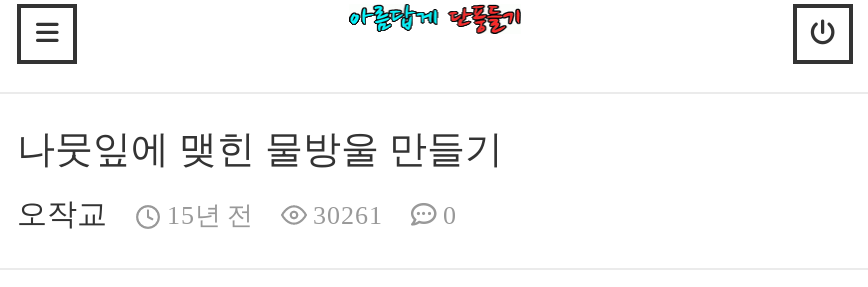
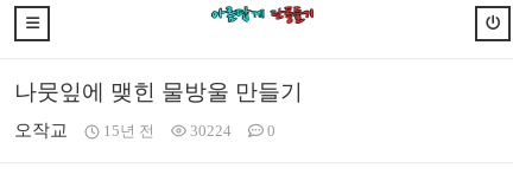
- 오작교 15년 전 30261 0
+ 오작교 15년 전 30224 0
